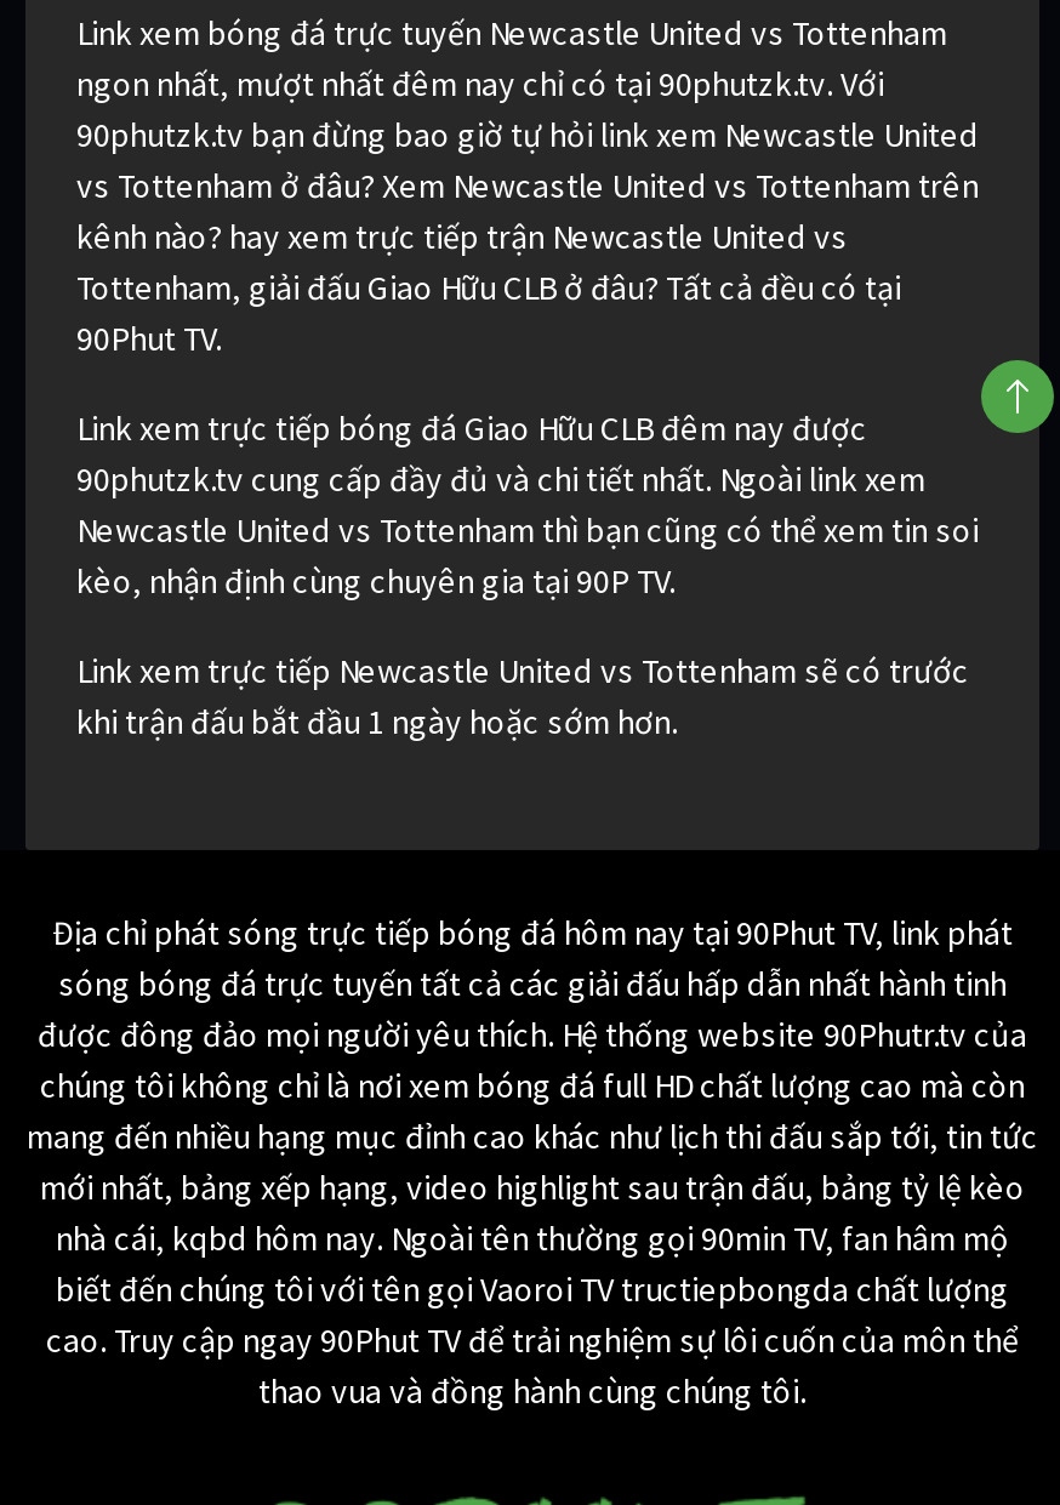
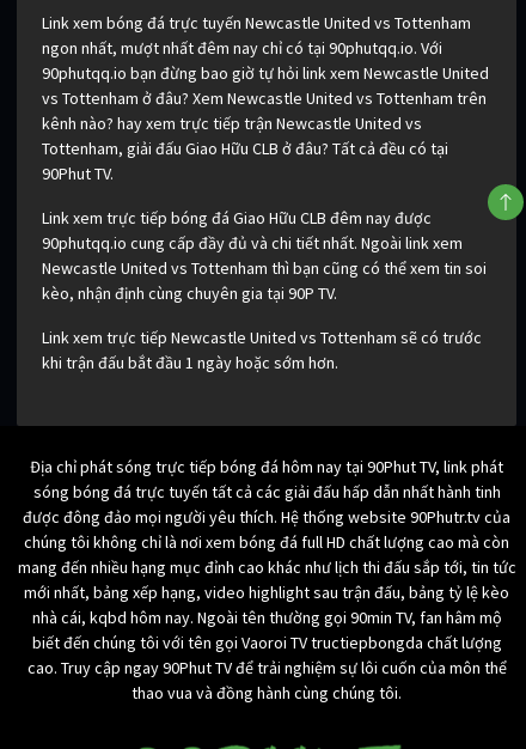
- ngon nhất, mượt nhất đêm nay chỉ có tại 90phutzk.tv. Với
+ ngon nhất, mượt nhất đêm nay chỉ có tại 90phutqq.io. Với

- 90phutzk.tv bạn đừng bao giờ tự hỏi link xem Newcastle United
+ 90phutqq.io bạn đừng bao giờ tự hỏi link xem Newcastle United

- 90phutzk.tv cung cấp đầy đủ và chi tiết nhất. Ngoài link xem
+ 90phutqq.io cung cấp đầy đủ và chi tiết nhất. Ngoài link xem
